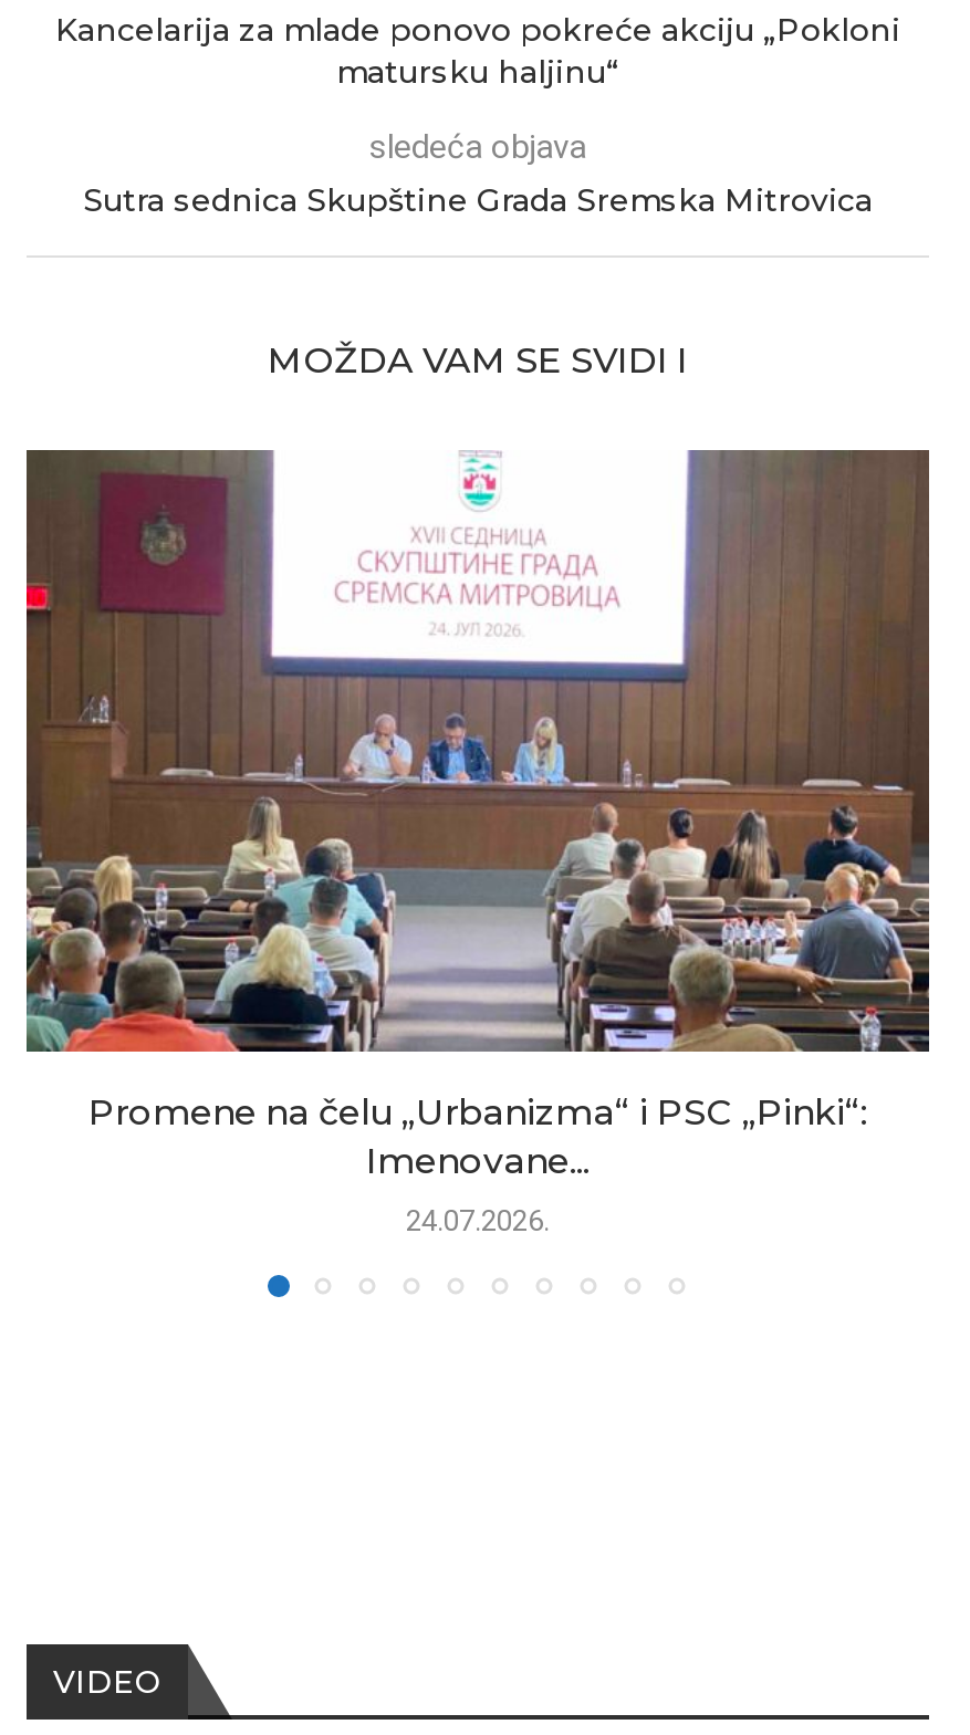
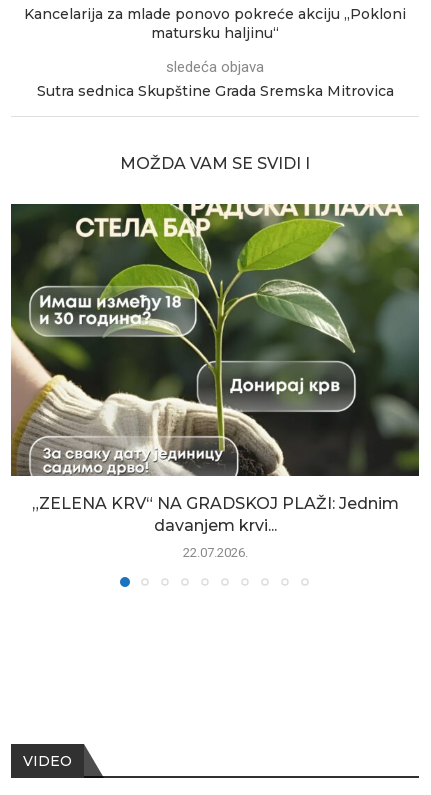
- [image]
- Promene na čelu „Urbanizma“ i PSC „Pinki“:
- Imenovane...
+ [image]
+ „ZELENA KRV“ NA GRADSKOJ PLAŽI: Jednim
+ davanjem krvi...

- 24.07.2026.
+ 22.07.2026.
